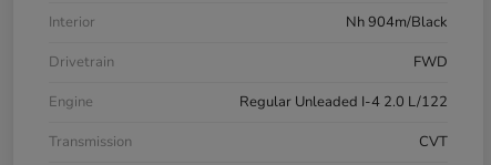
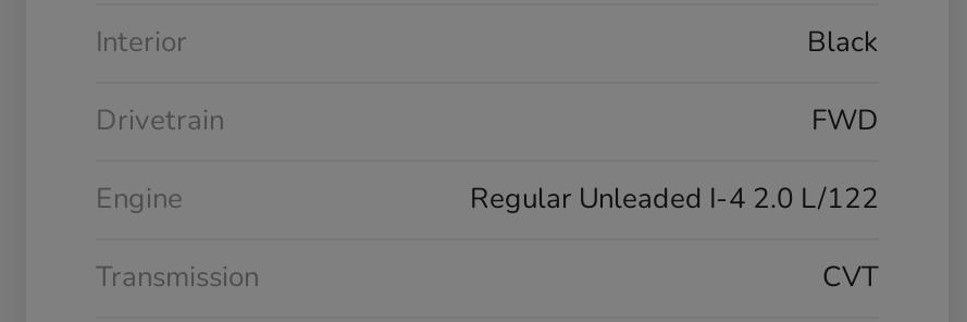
- Nh 904m/Black
+ Black
